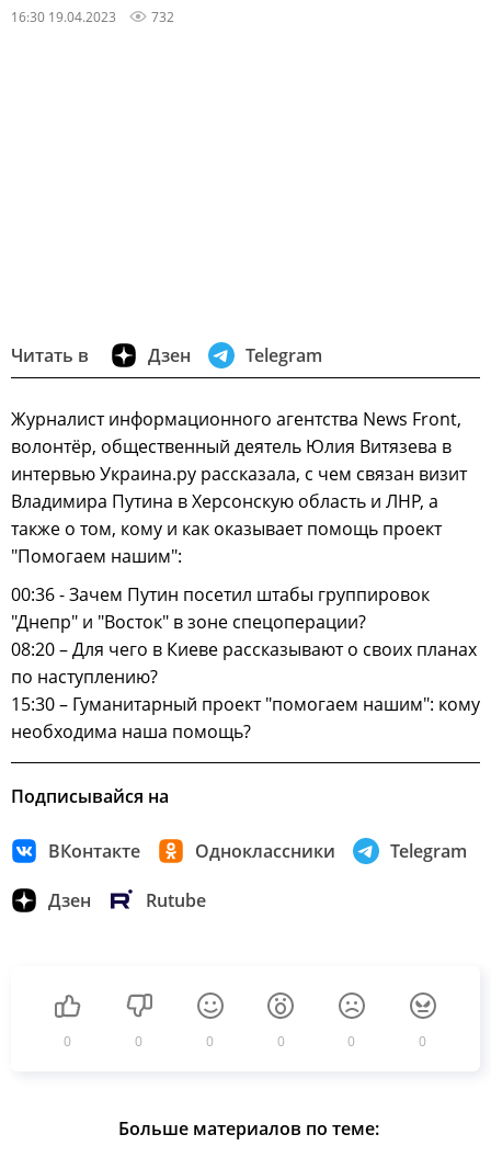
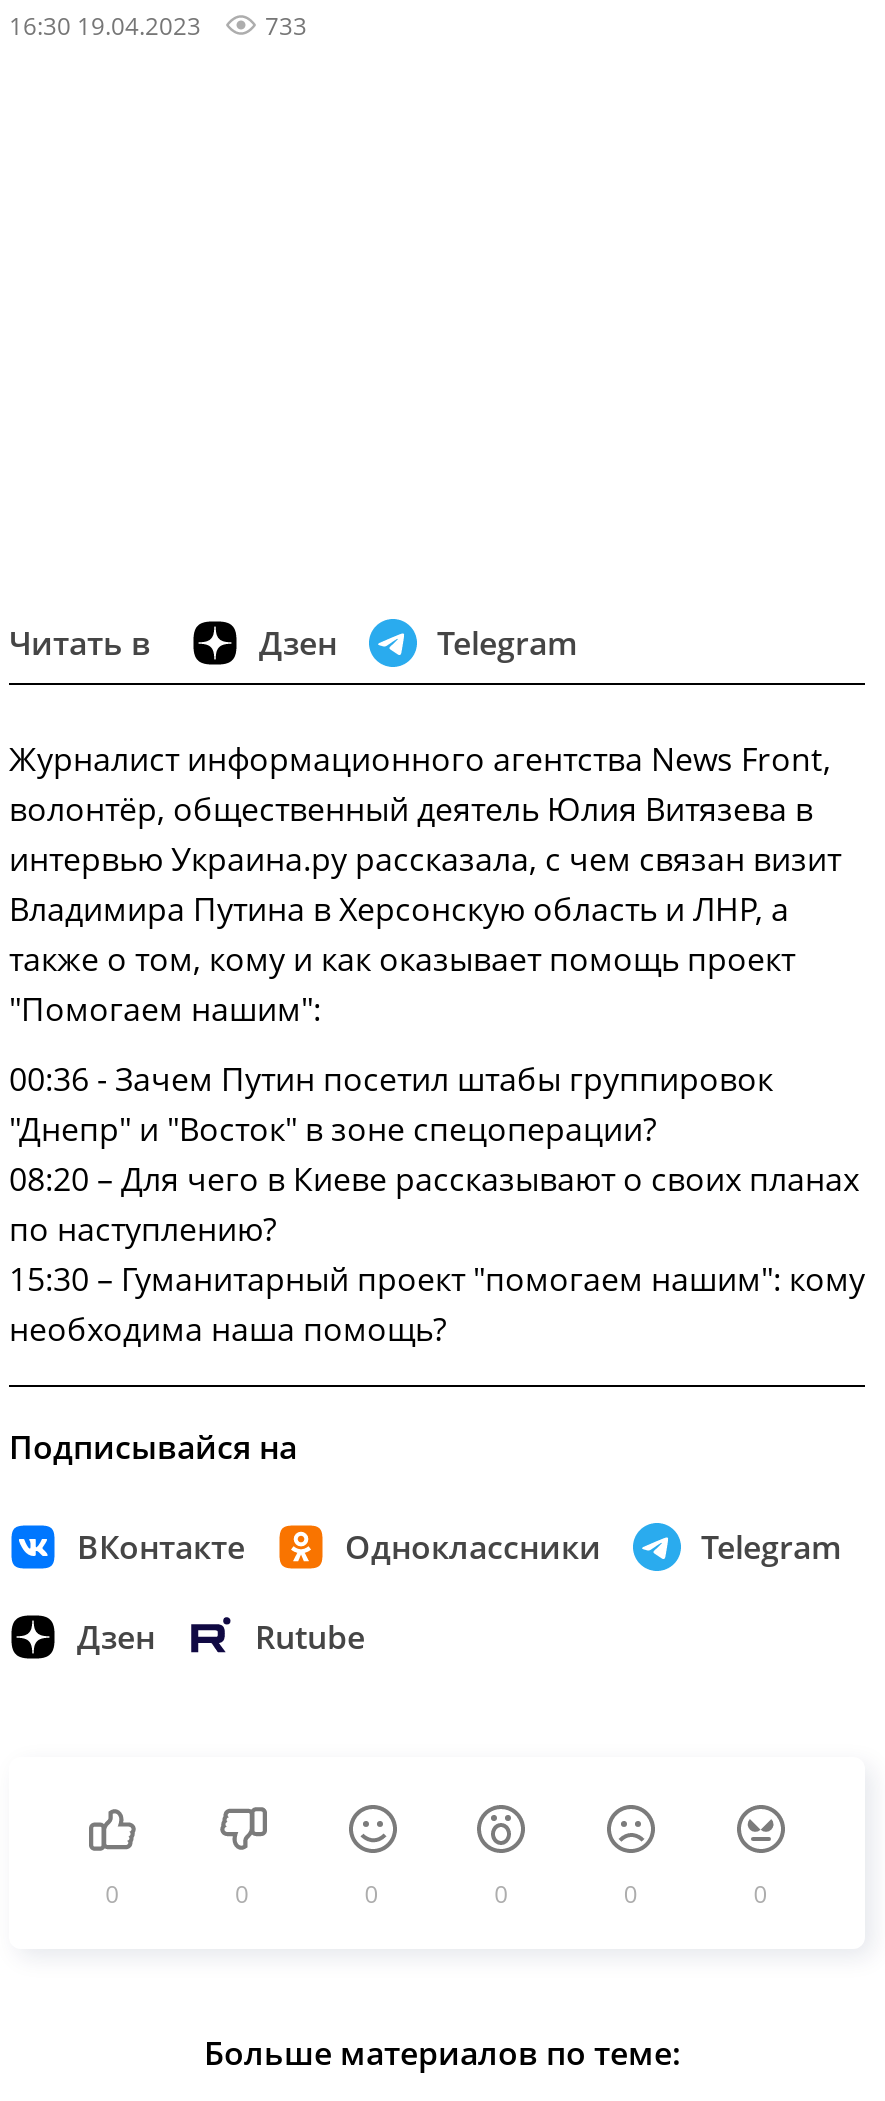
- 16:30 19.04.2023 732
+ 16:30 19.04.2023 733
